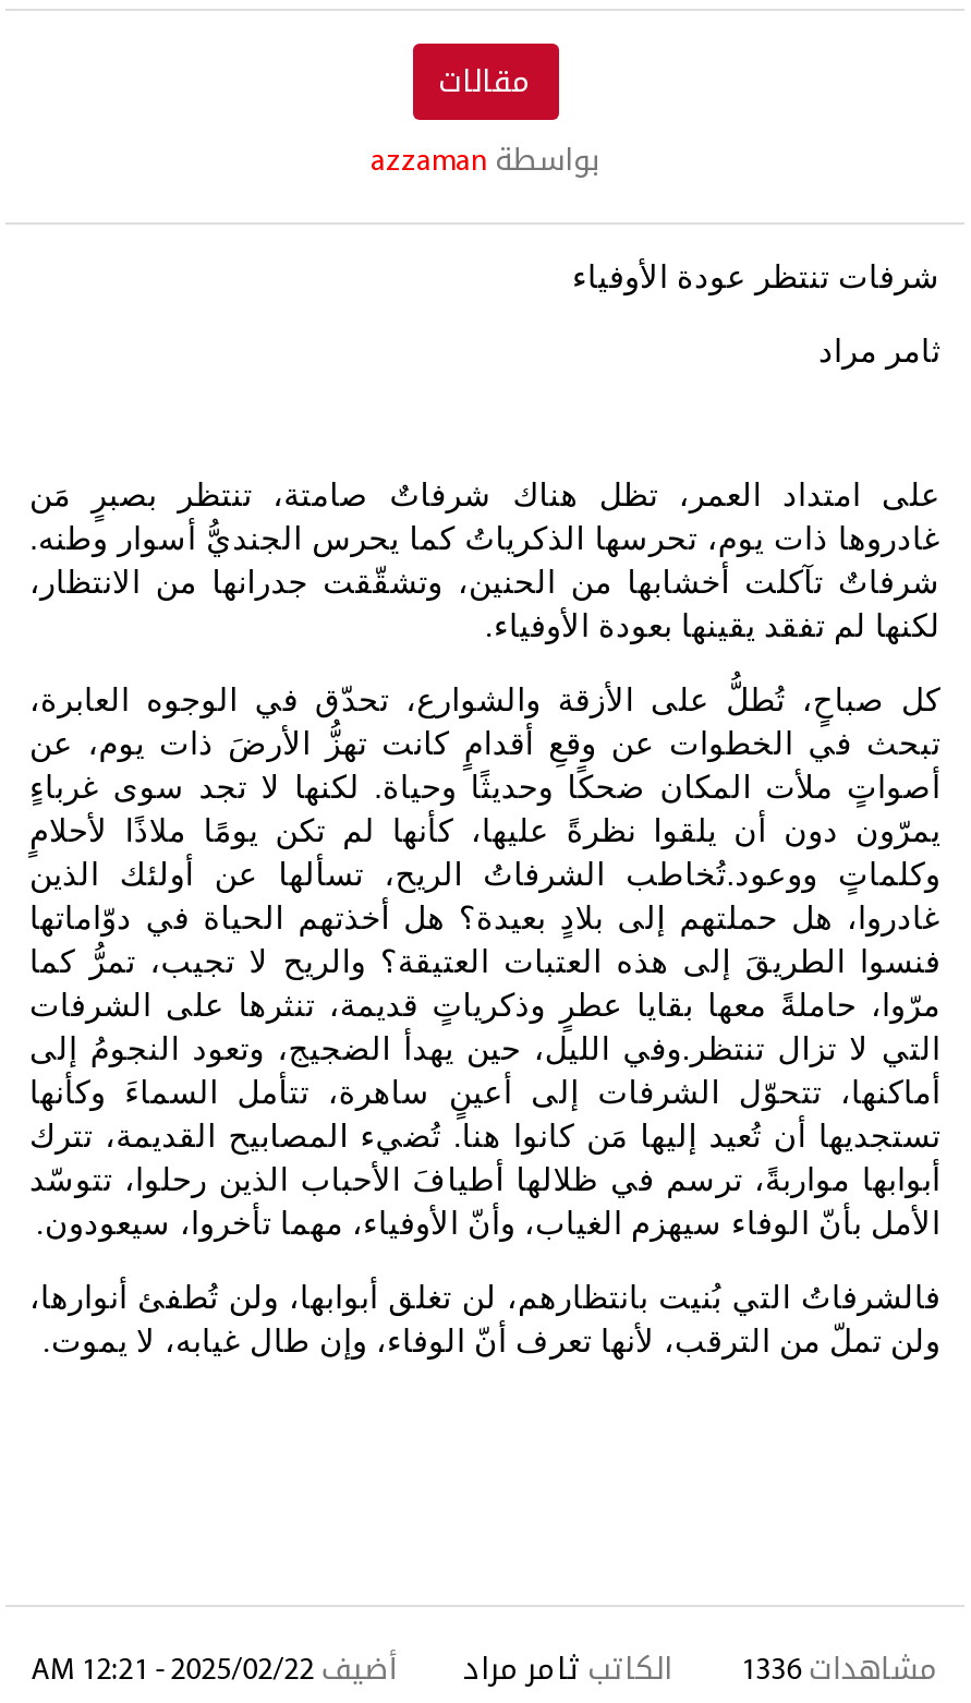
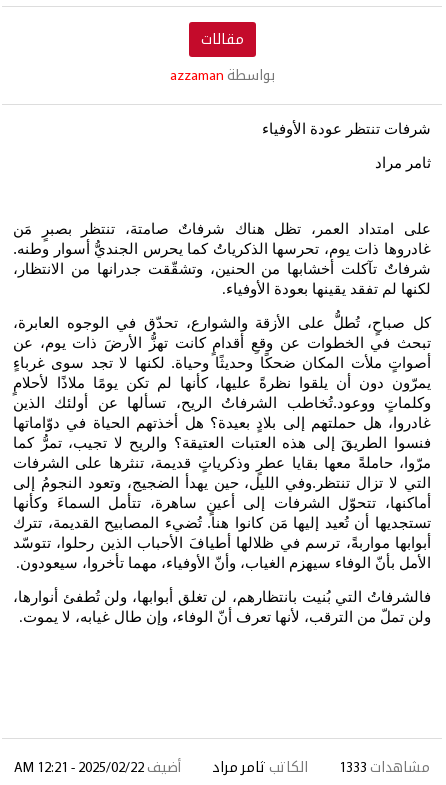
- مشاهدات 1336
+ مشاهدات 1333
